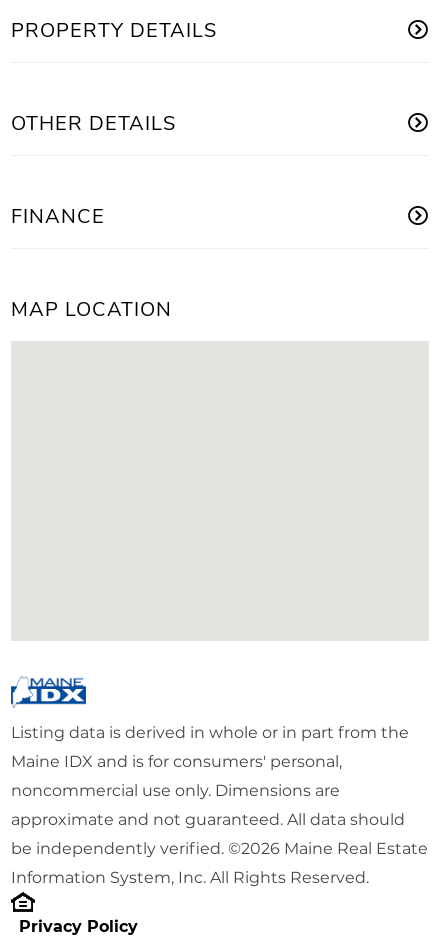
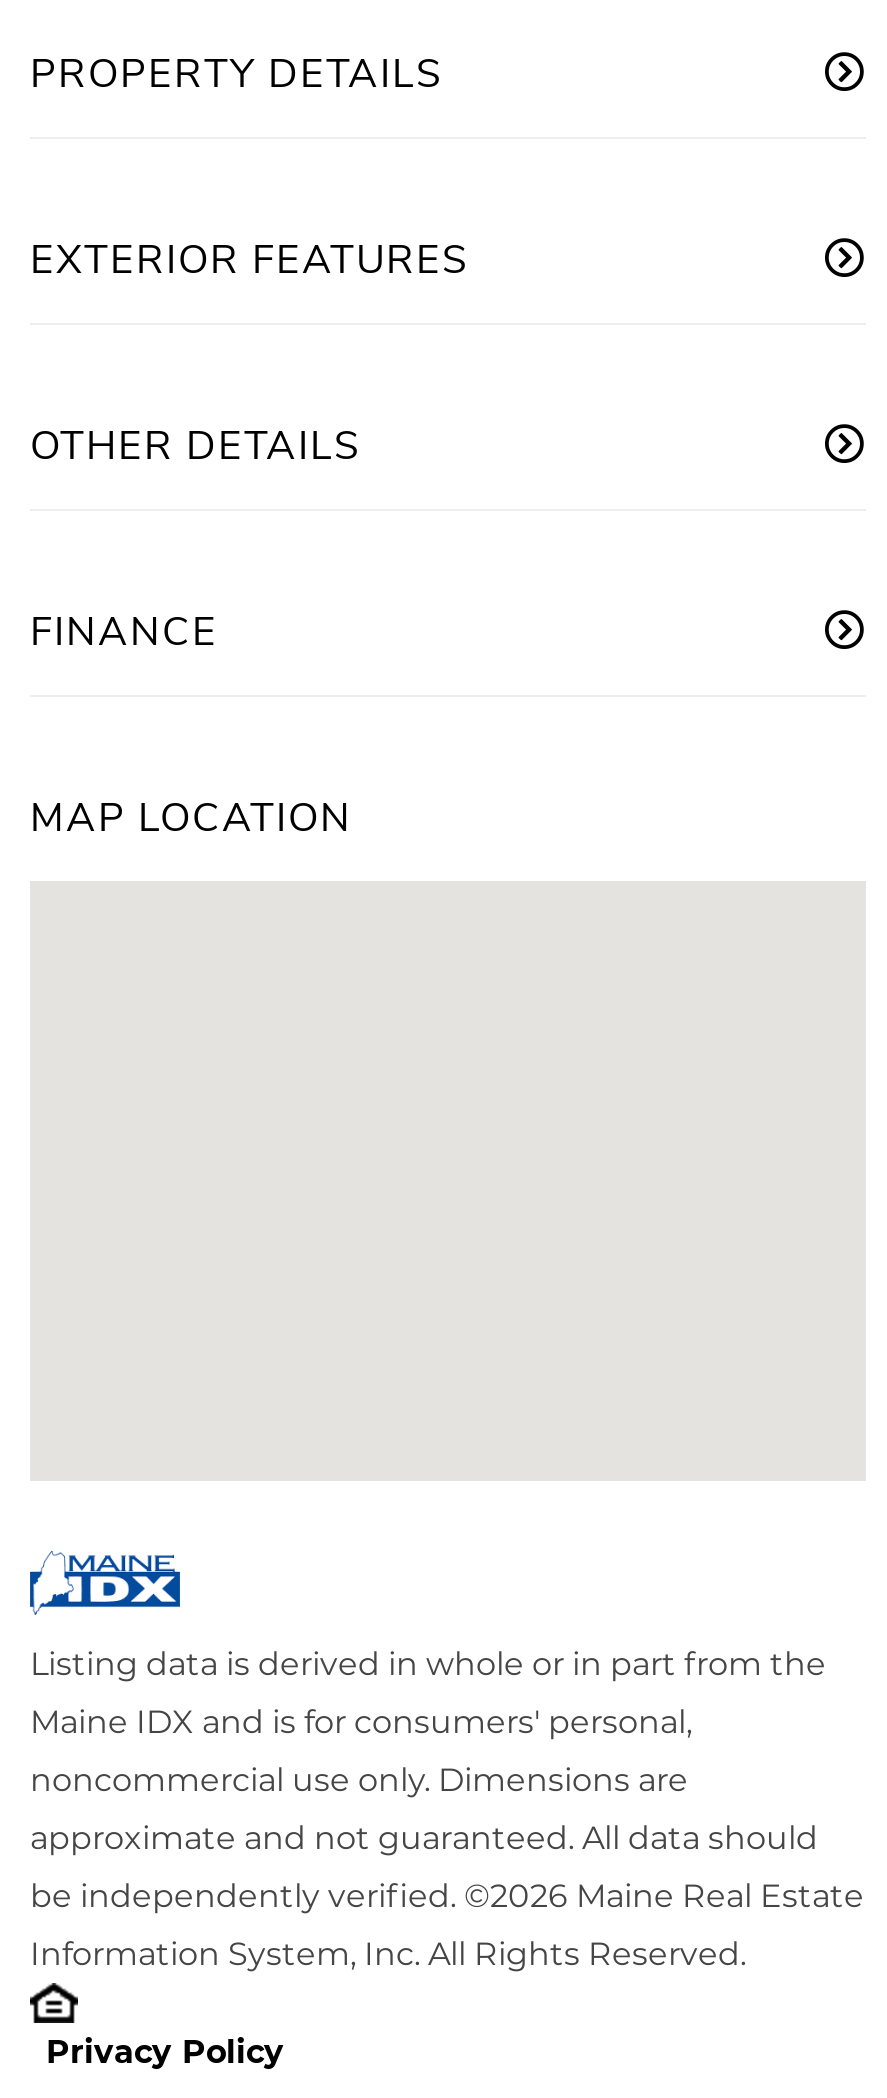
+ EXTERIOR FEATURES
